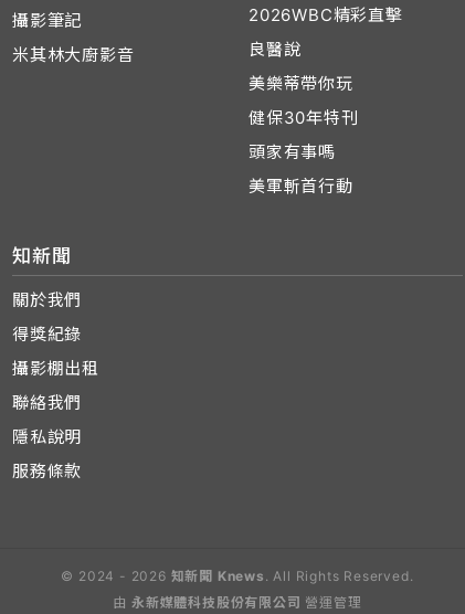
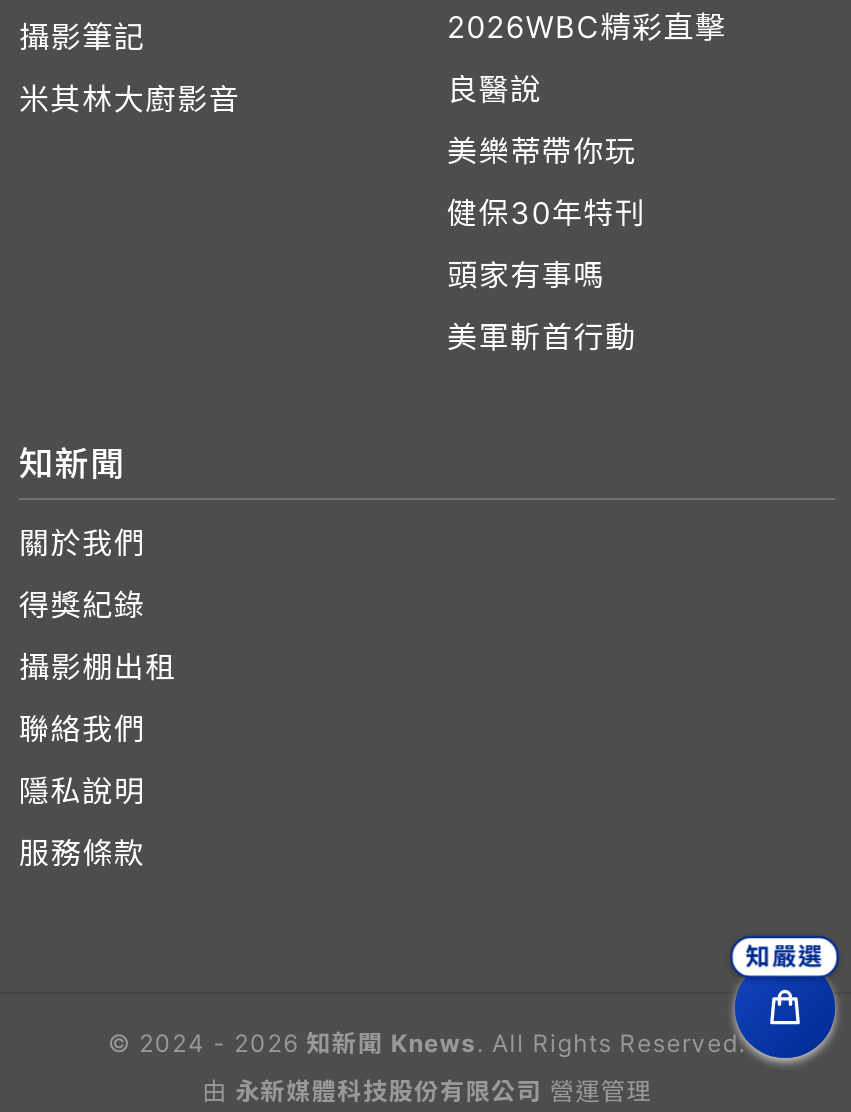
+ [image]

+ 知嚴選
